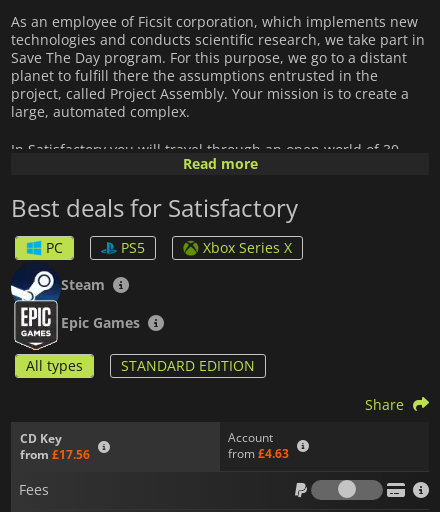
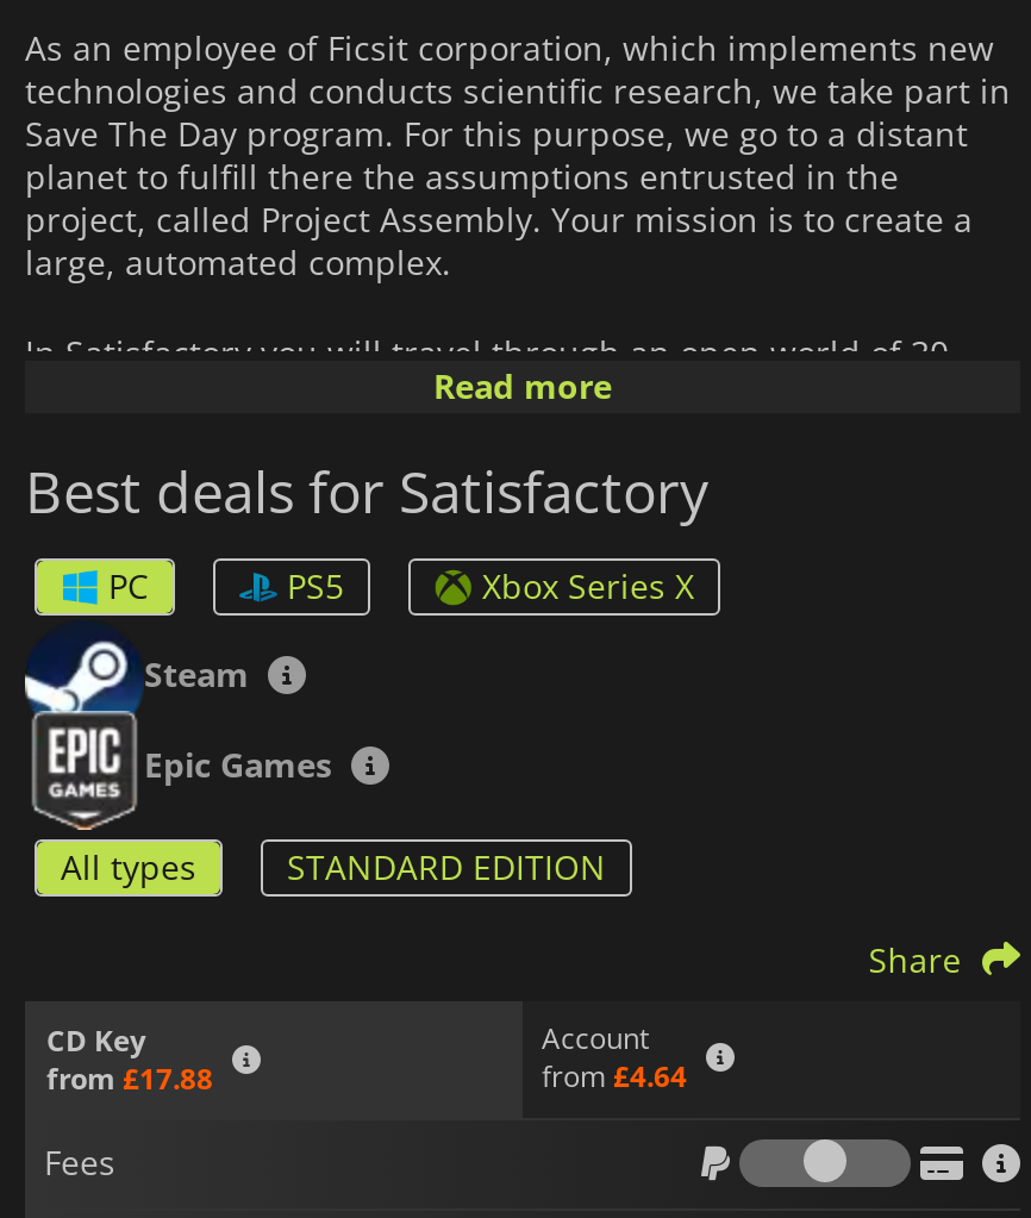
- from £17.56
+ from £17.88

- from £4.63
+ from £4.64
